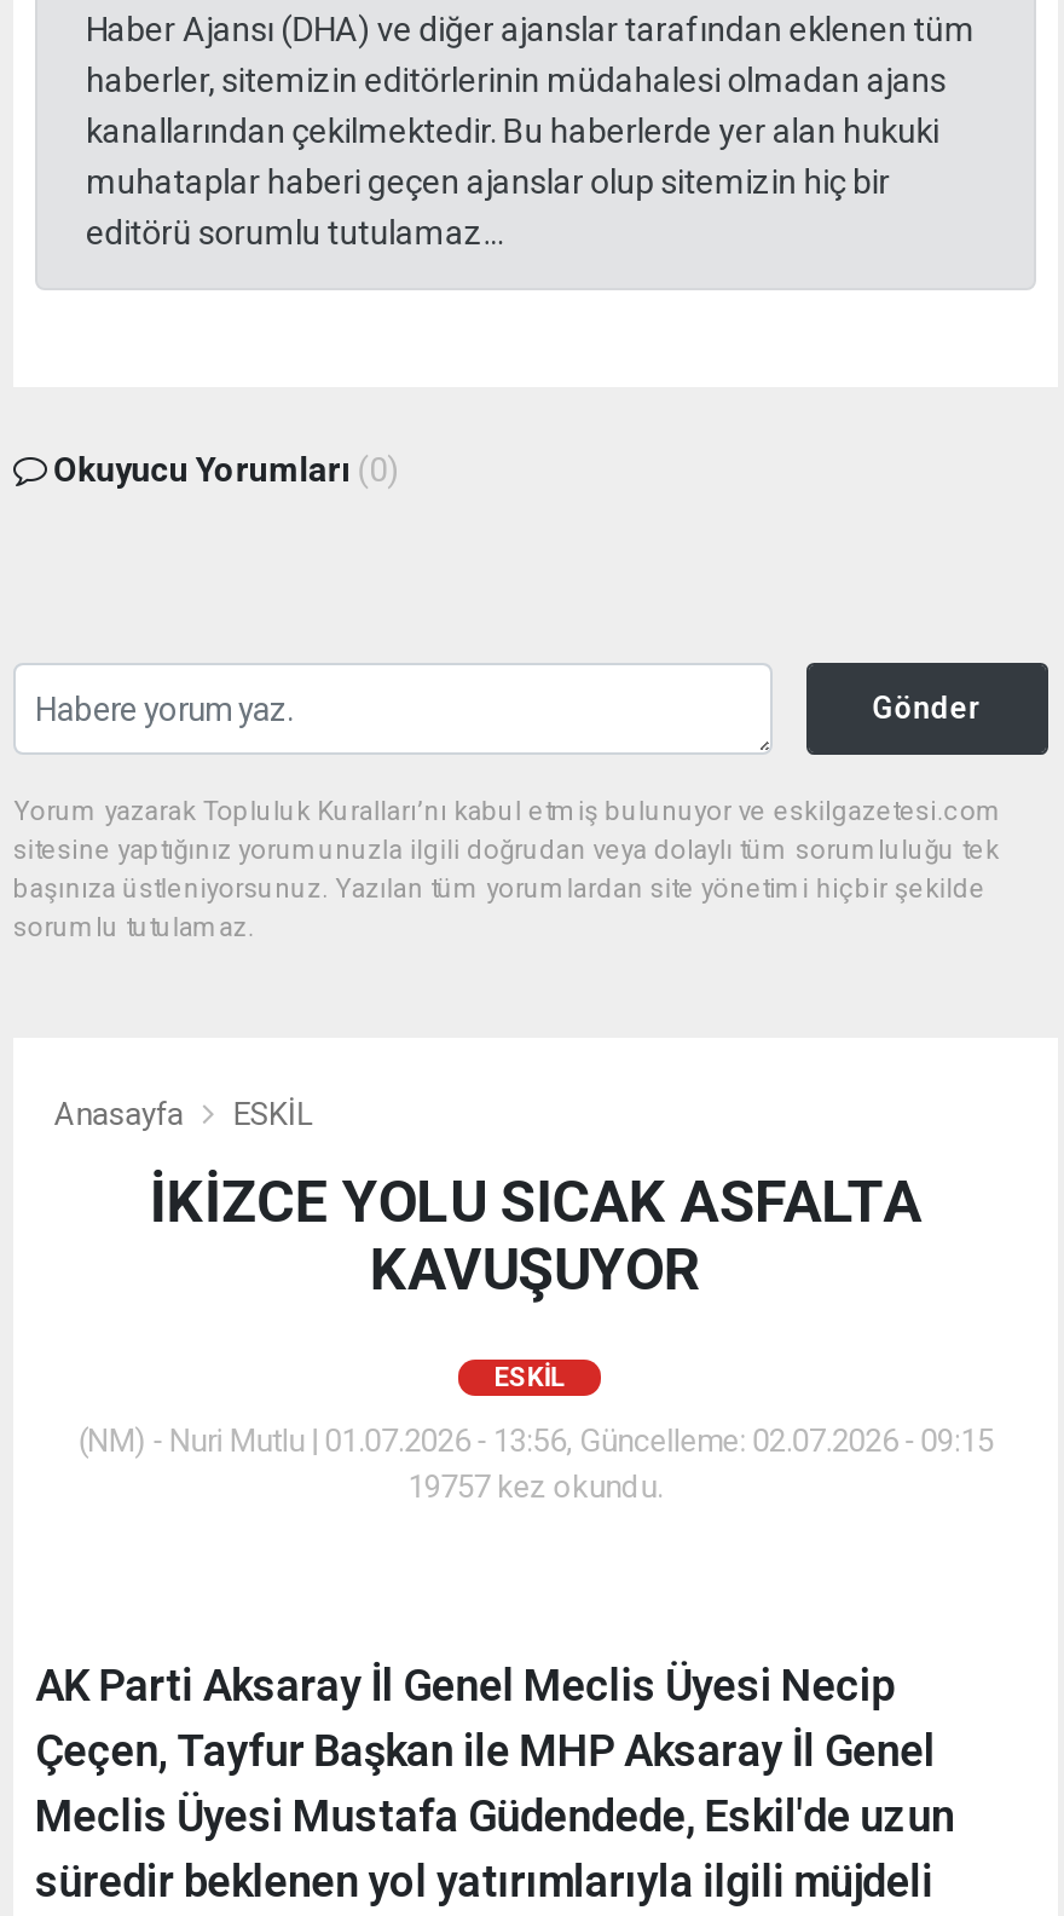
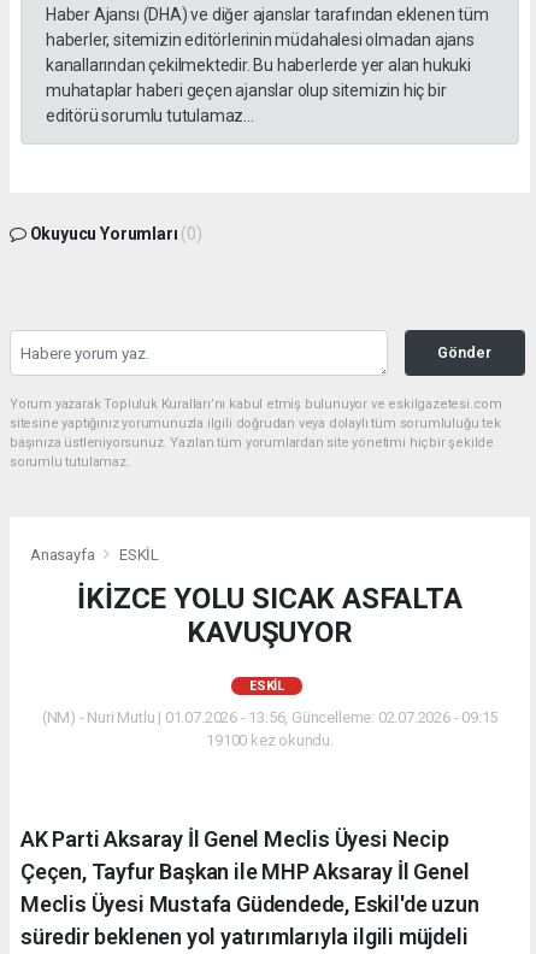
- 19757 kez okundu.
+ 19100 kez okundu.
